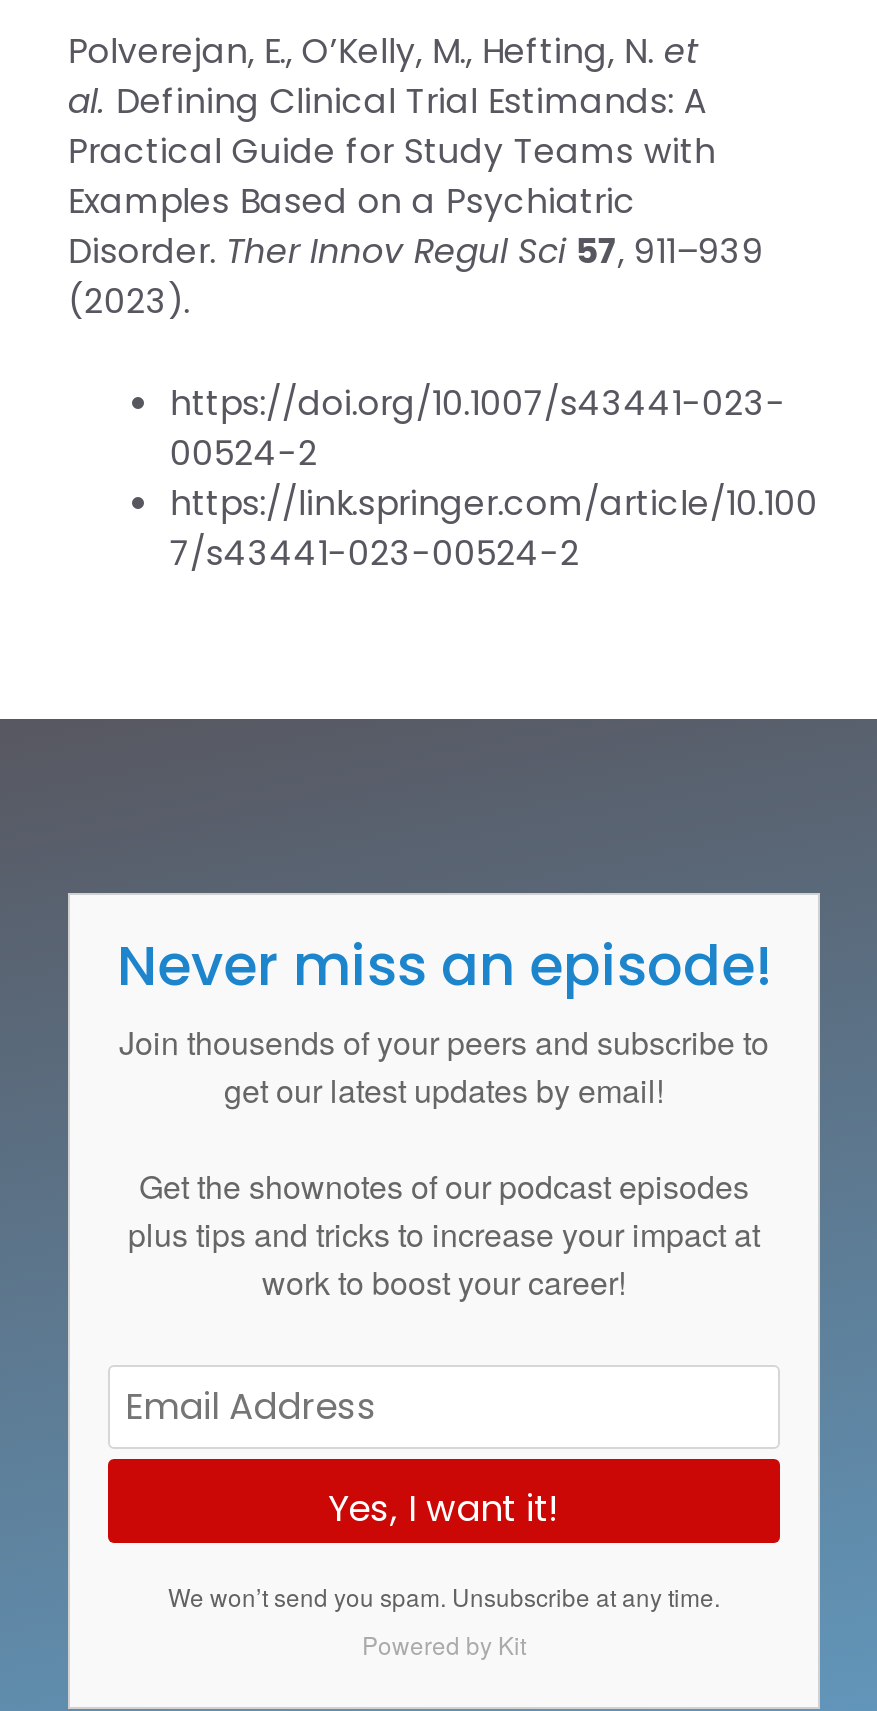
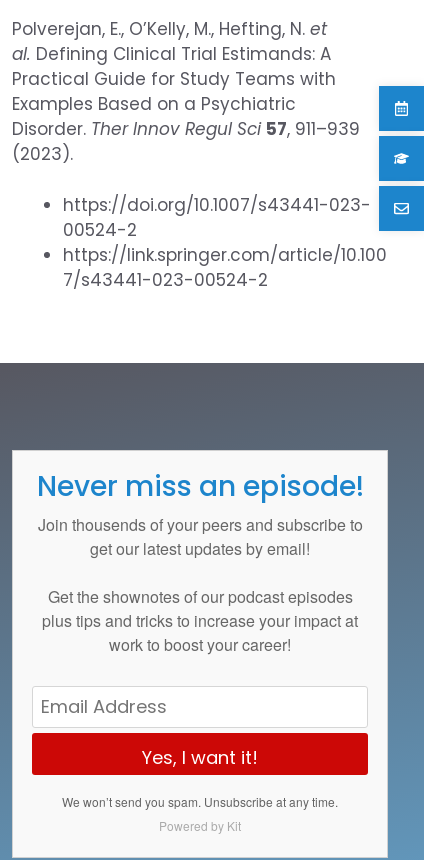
+ [image]
